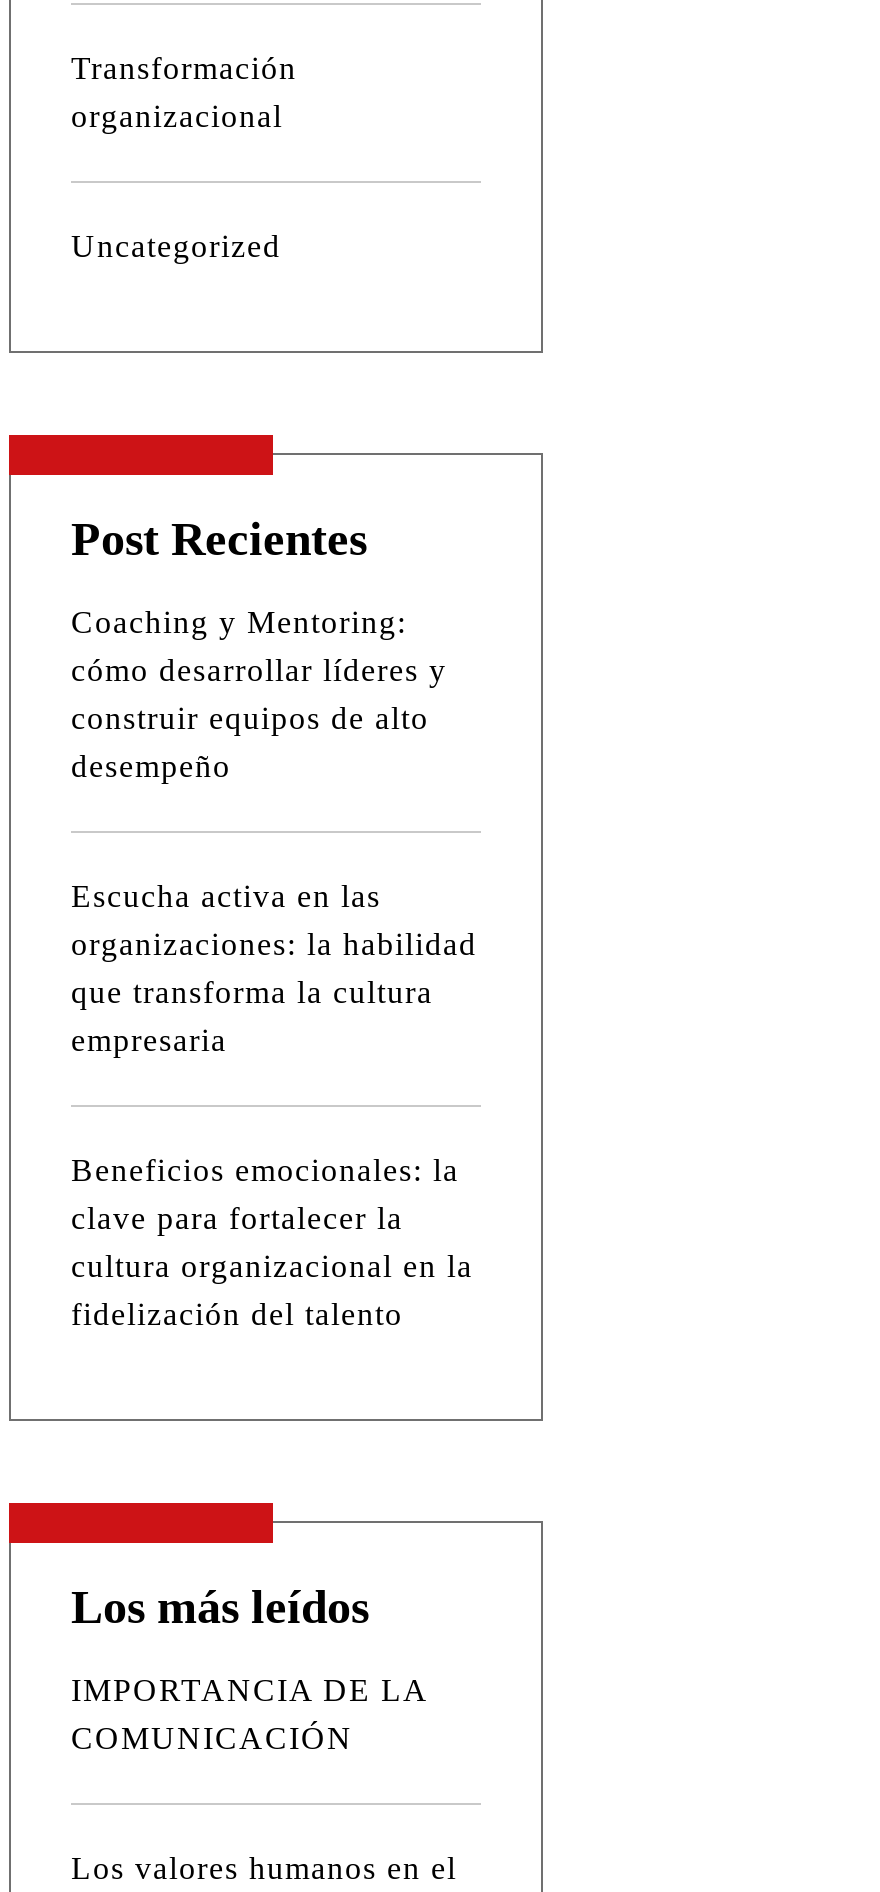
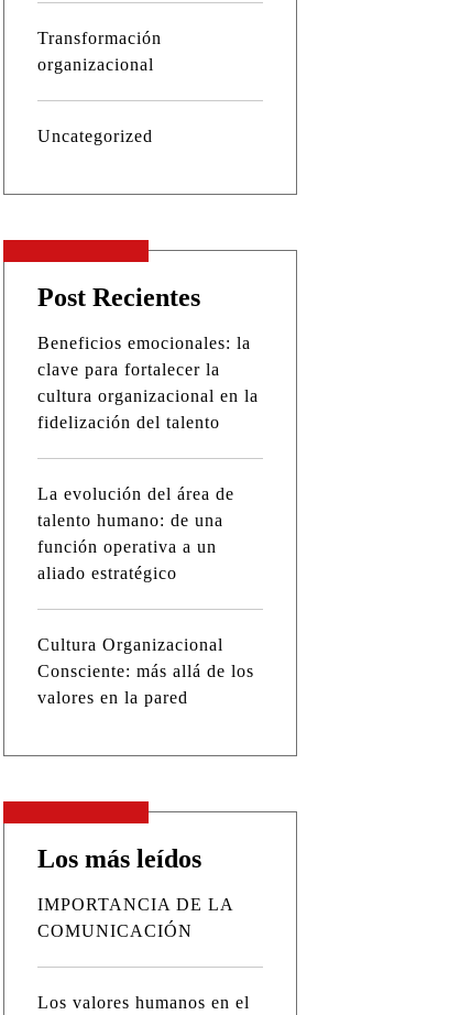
- Coaching y Mentoring:
- cómo desarrollar líderes y
- construir equipos de alto
- desempeño

- Escucha activa en las
- organizaciones: la habilidad
- que transforma la cultura
- empresaria

moved up: Beneficios emocionales: la | clave para fortalecer la | cultura organizacional en la | fidelización del talento

+ La evolución del área de
+ talento humano: de una
+ función operativa a un
+ aliado estratégico

+ Cultura Organizacional
+ Consciente: más allá de los
+ valores en la pared
